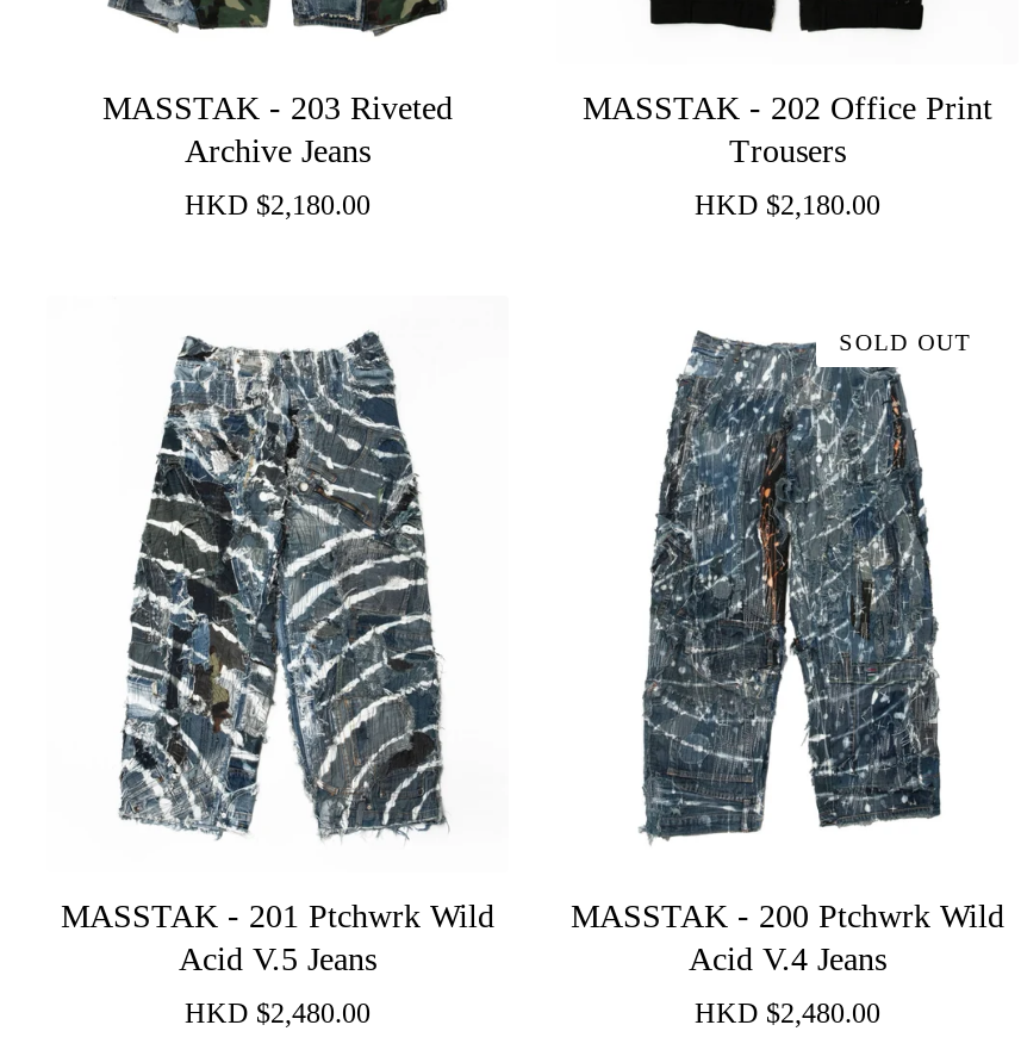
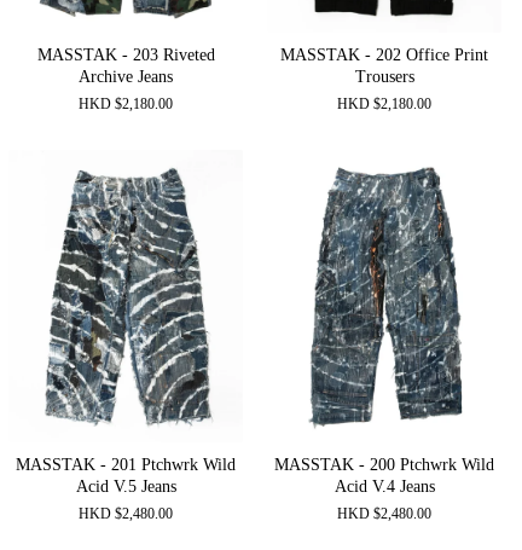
- SOLD OUT
